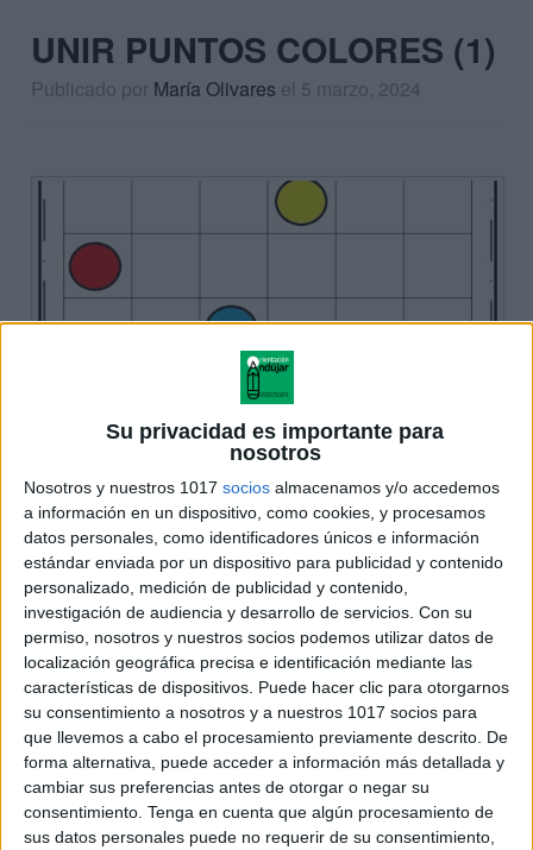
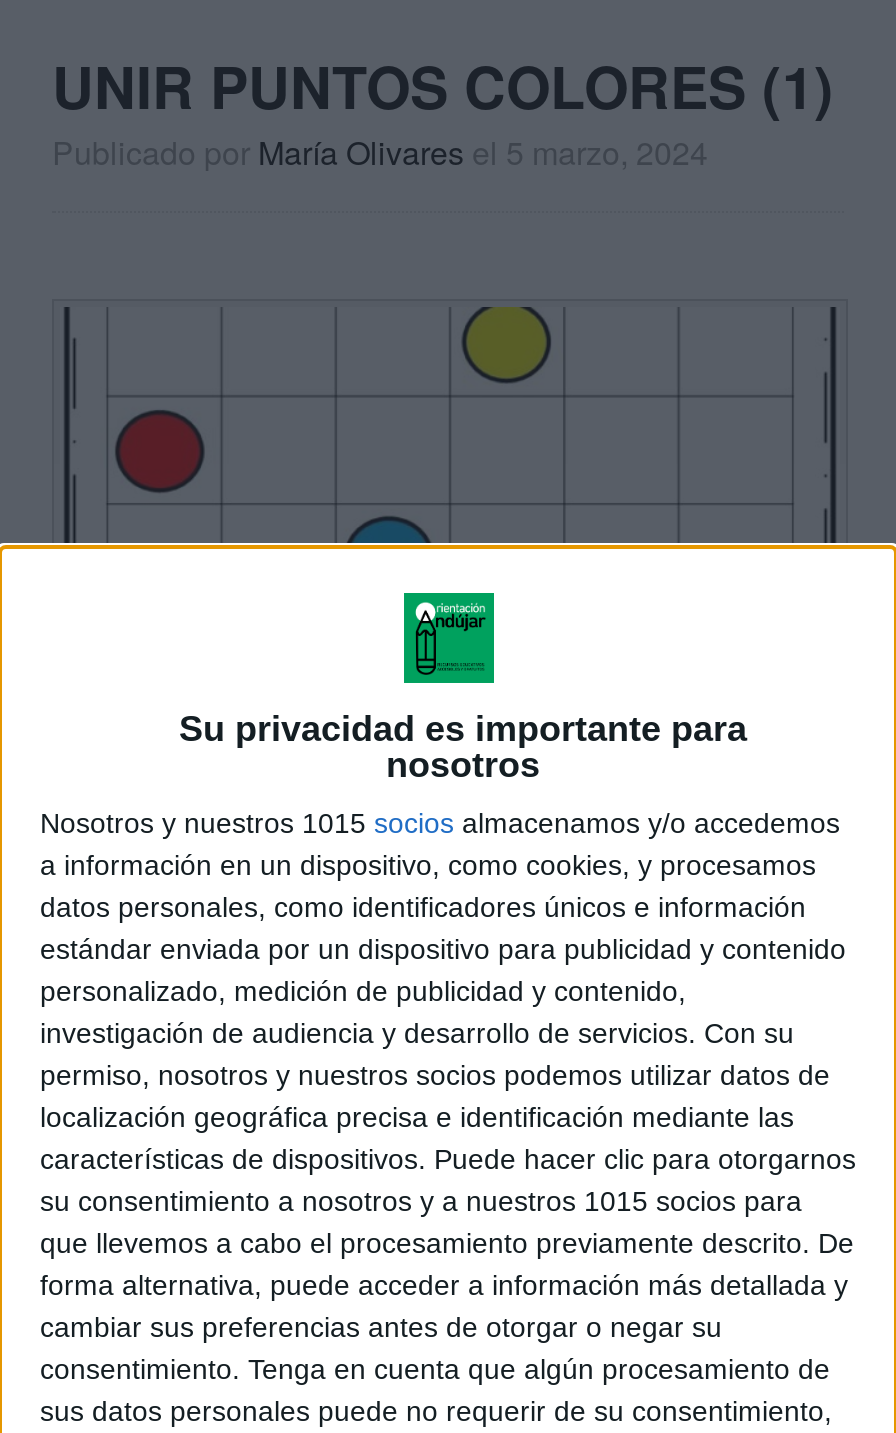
- Nosotros y nuestros 1017 socios almacenamos y/o accedemos
+ Nosotros y nuestros 1015 socios almacenamos y/o accedemos

- su consentimiento a nosotros y a nuestros 1017 socios para
+ su consentimiento a nosotros y a nuestros 1015 socios para
